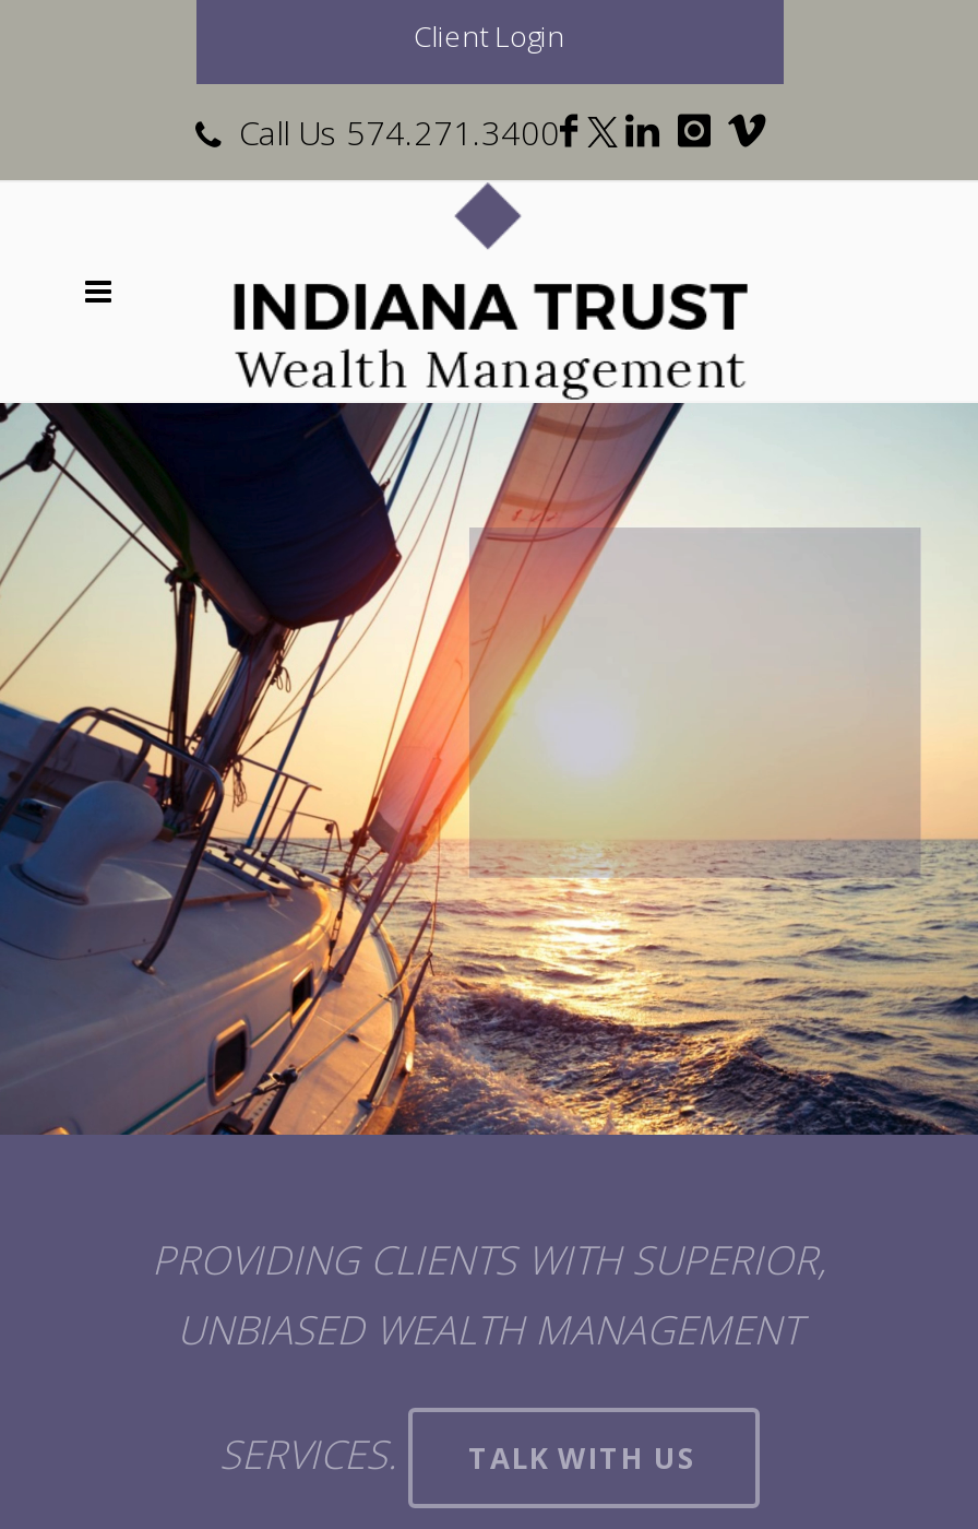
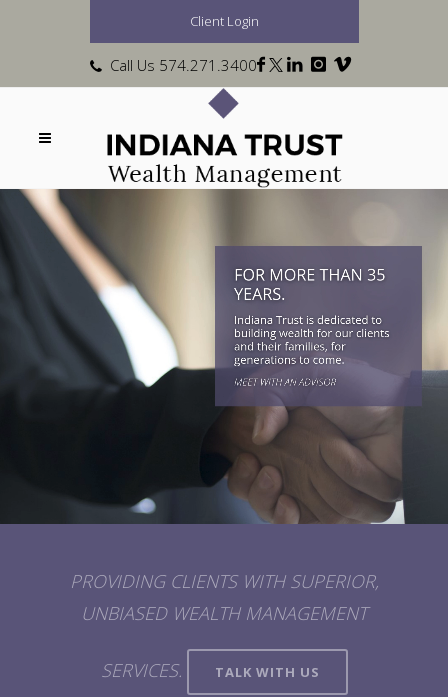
- [image]
+ [image]
